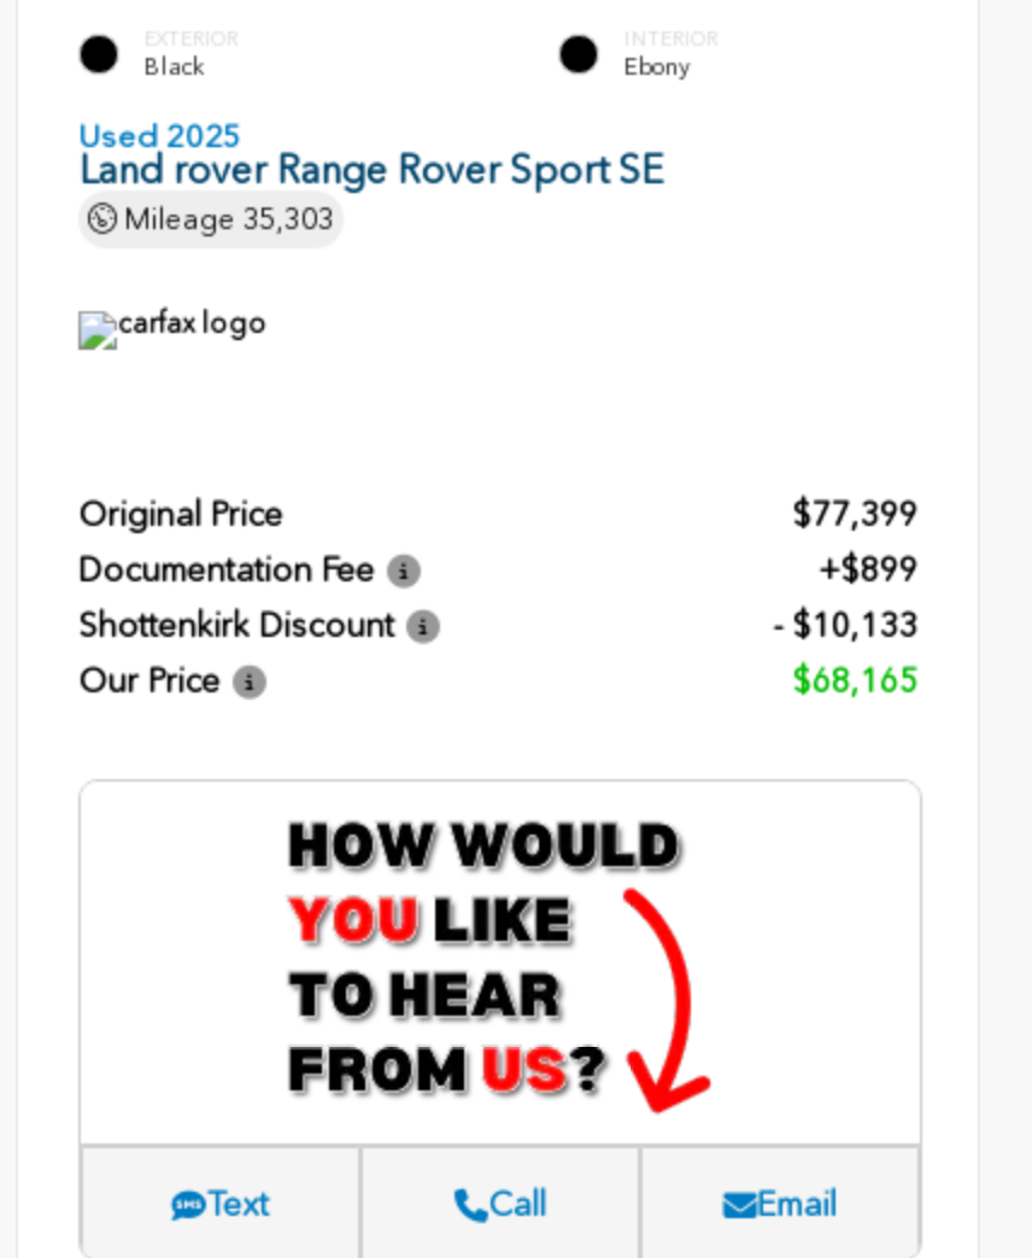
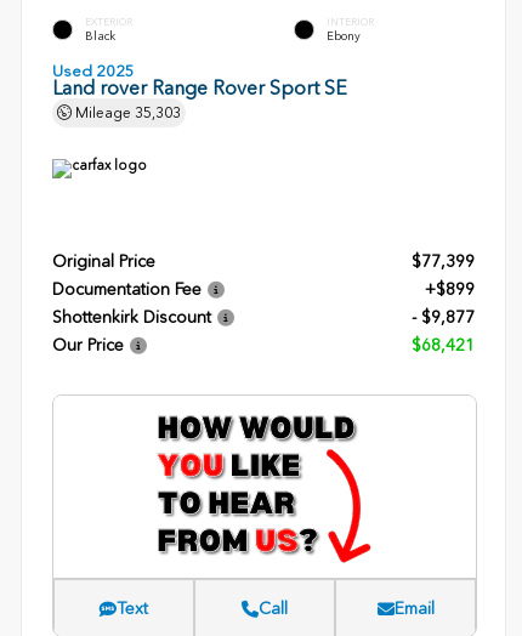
- - $10,133
+ - $9,877

- $68,165
+ $68,421
